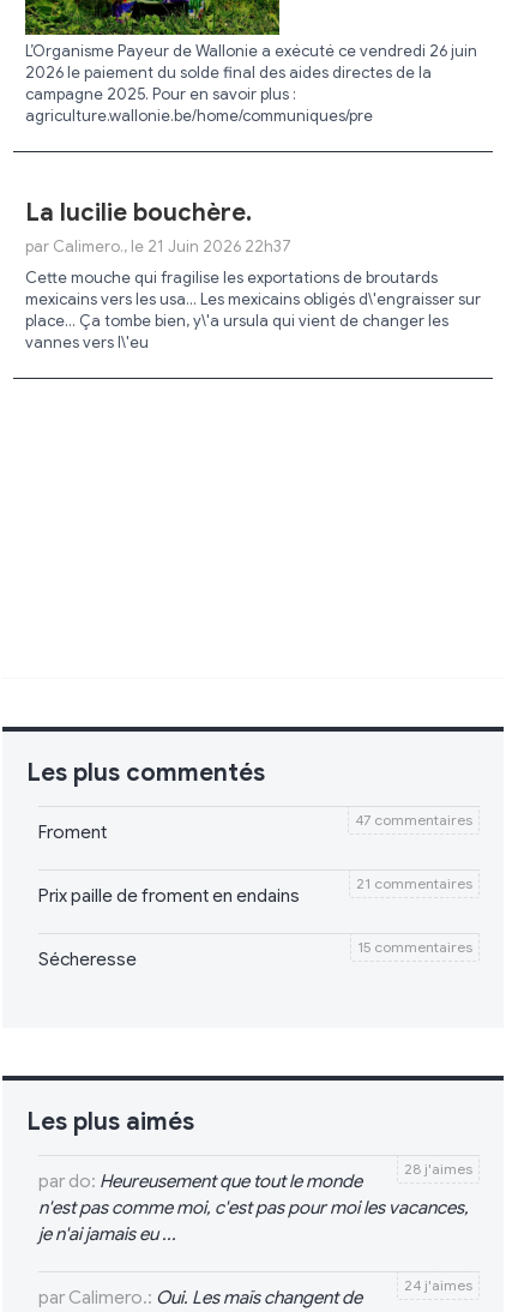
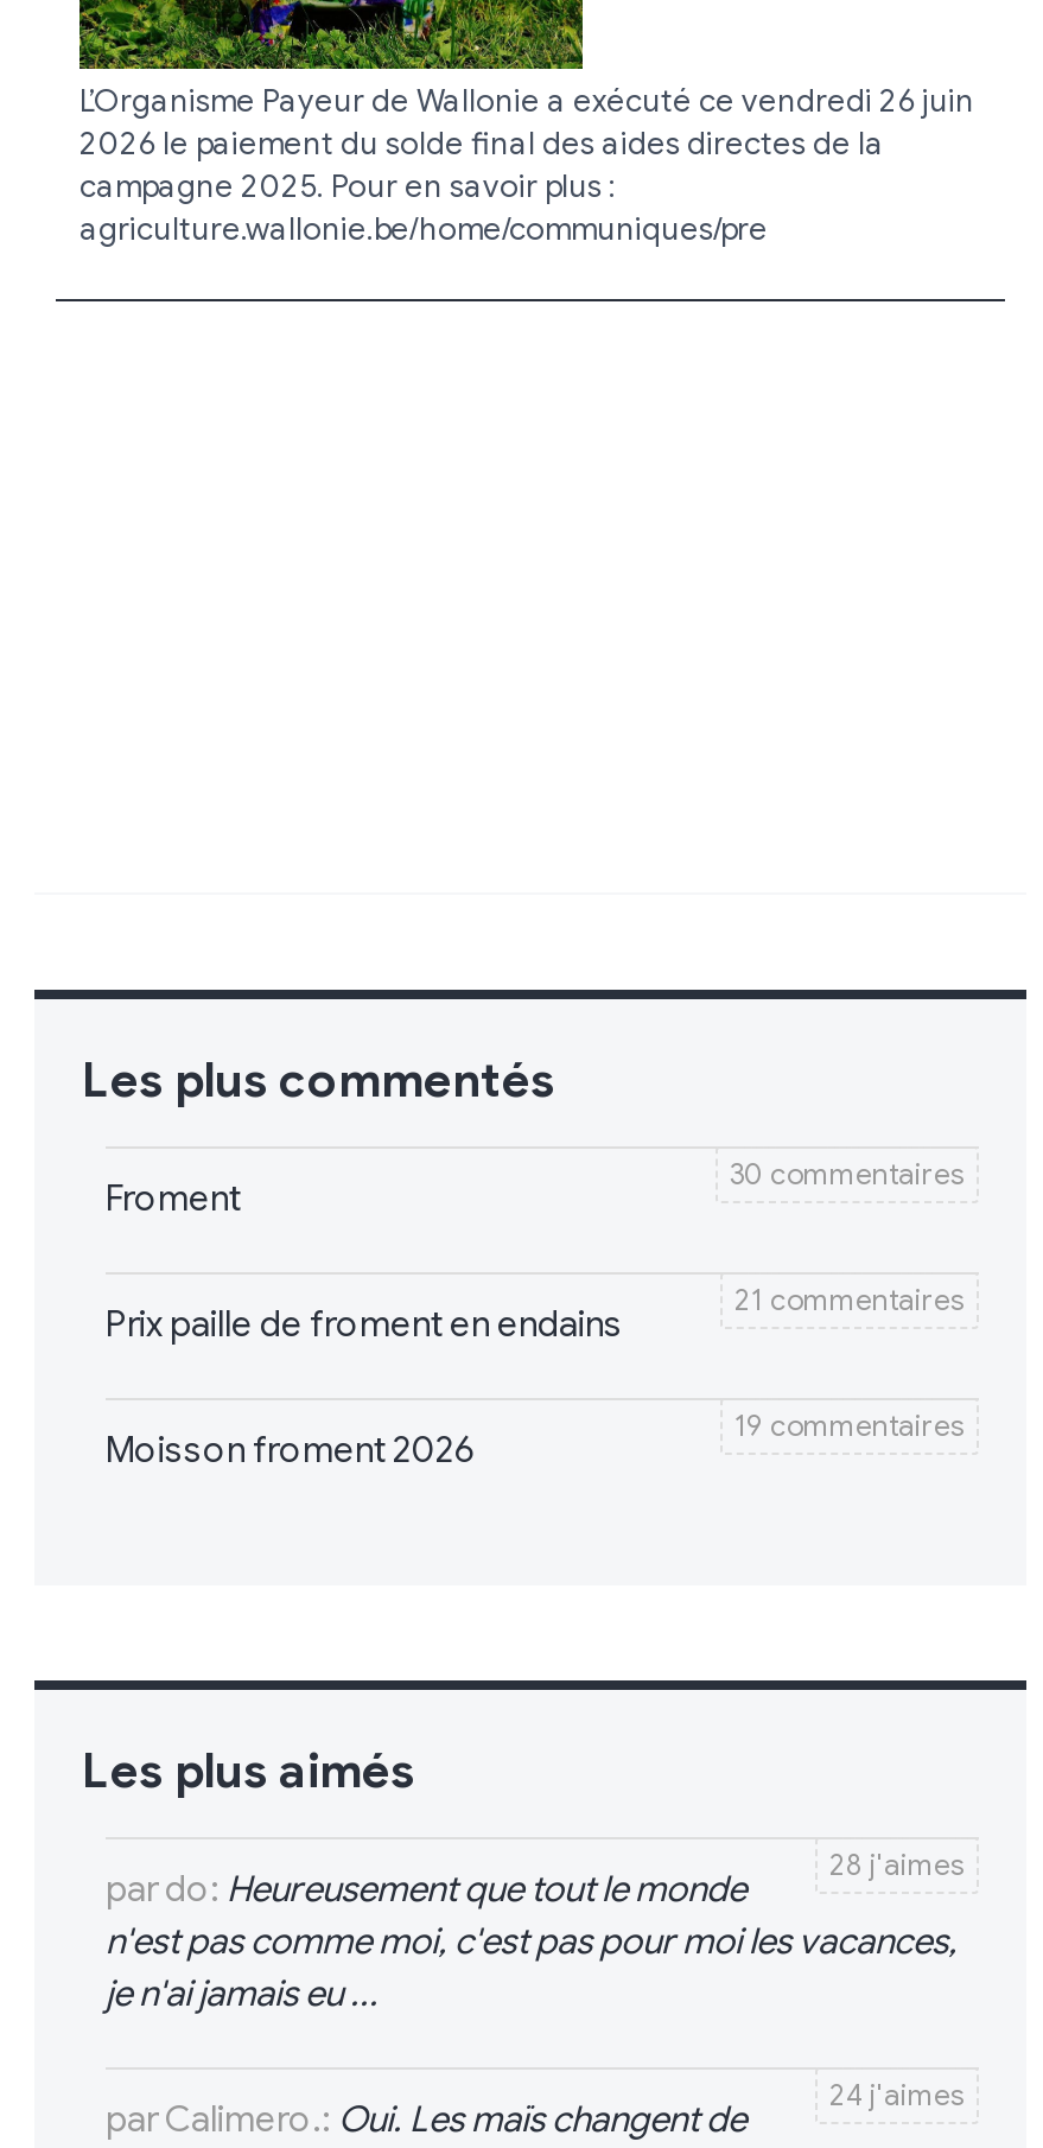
- La lucilie bouchère.
- par Calimero., le 21 Juin 2026 22h37
- Cette mouche qui fragilise les exportations de broutards
- mexicains vers les usa... Les mexicains obligés d\'engraisser sur
- place... Ça tombe bien, y\'a ursula qui vient de changer les
- vannes vers l\'eu

- 47 commentaires
+ 30 commentaires

- 15 commentaires
- Sécheresse
+ 19 commentaires
+ Moisson froment 2026
